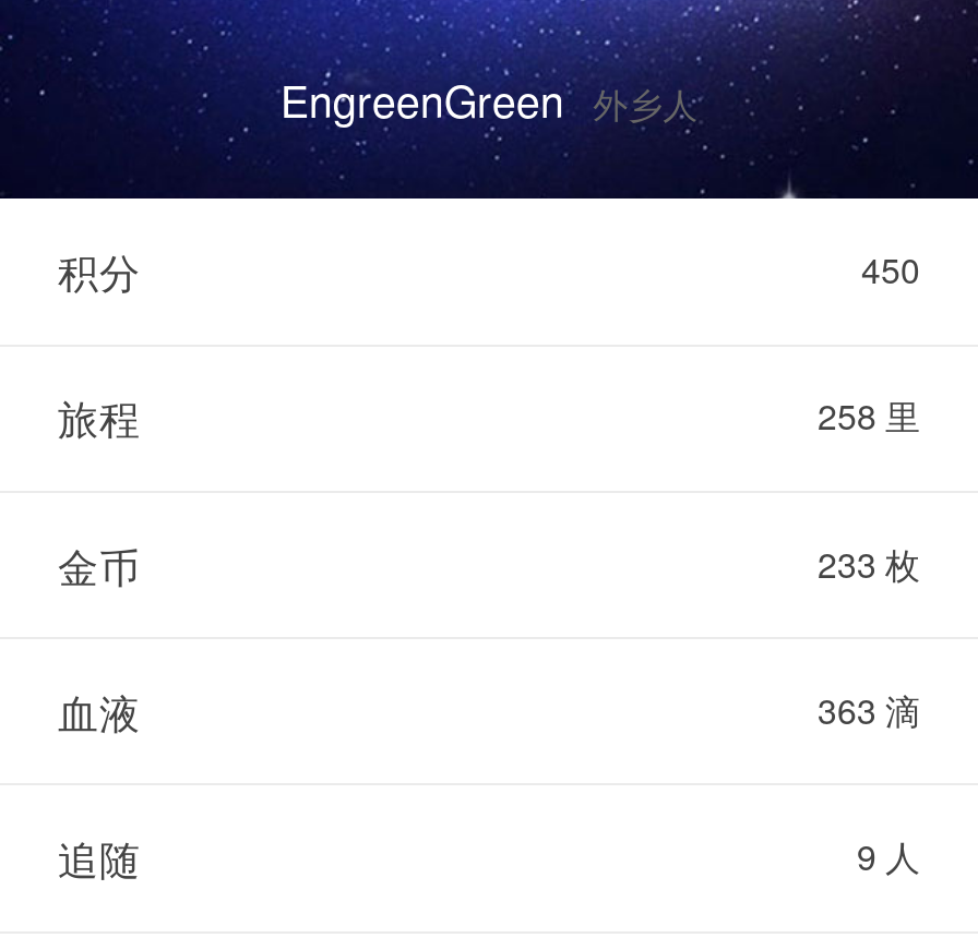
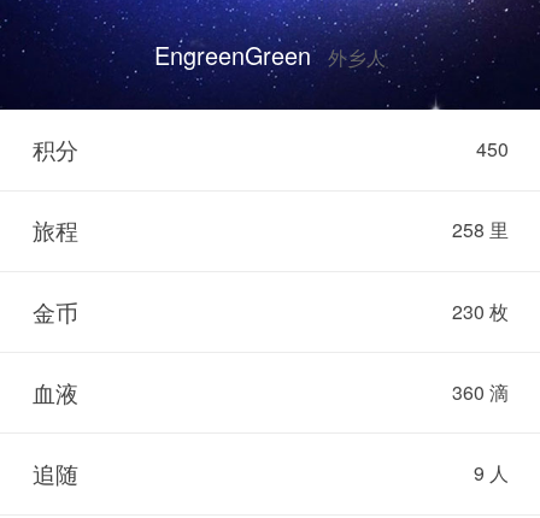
- 233 枚
+ 230 枚

- 363 滴
+ 360 滴
